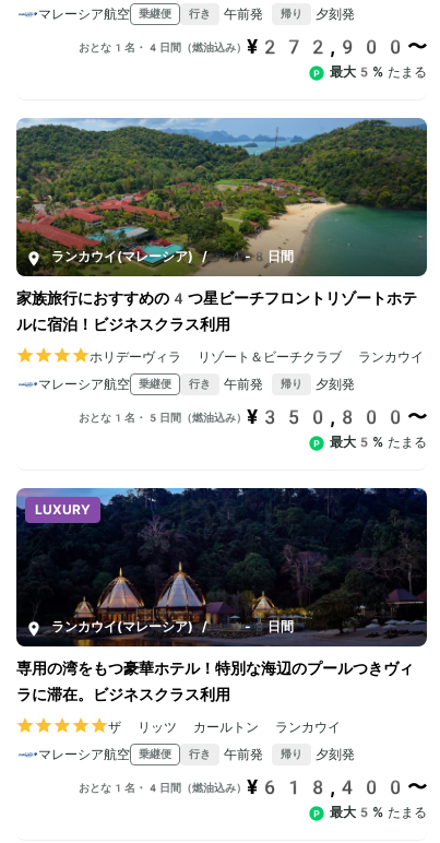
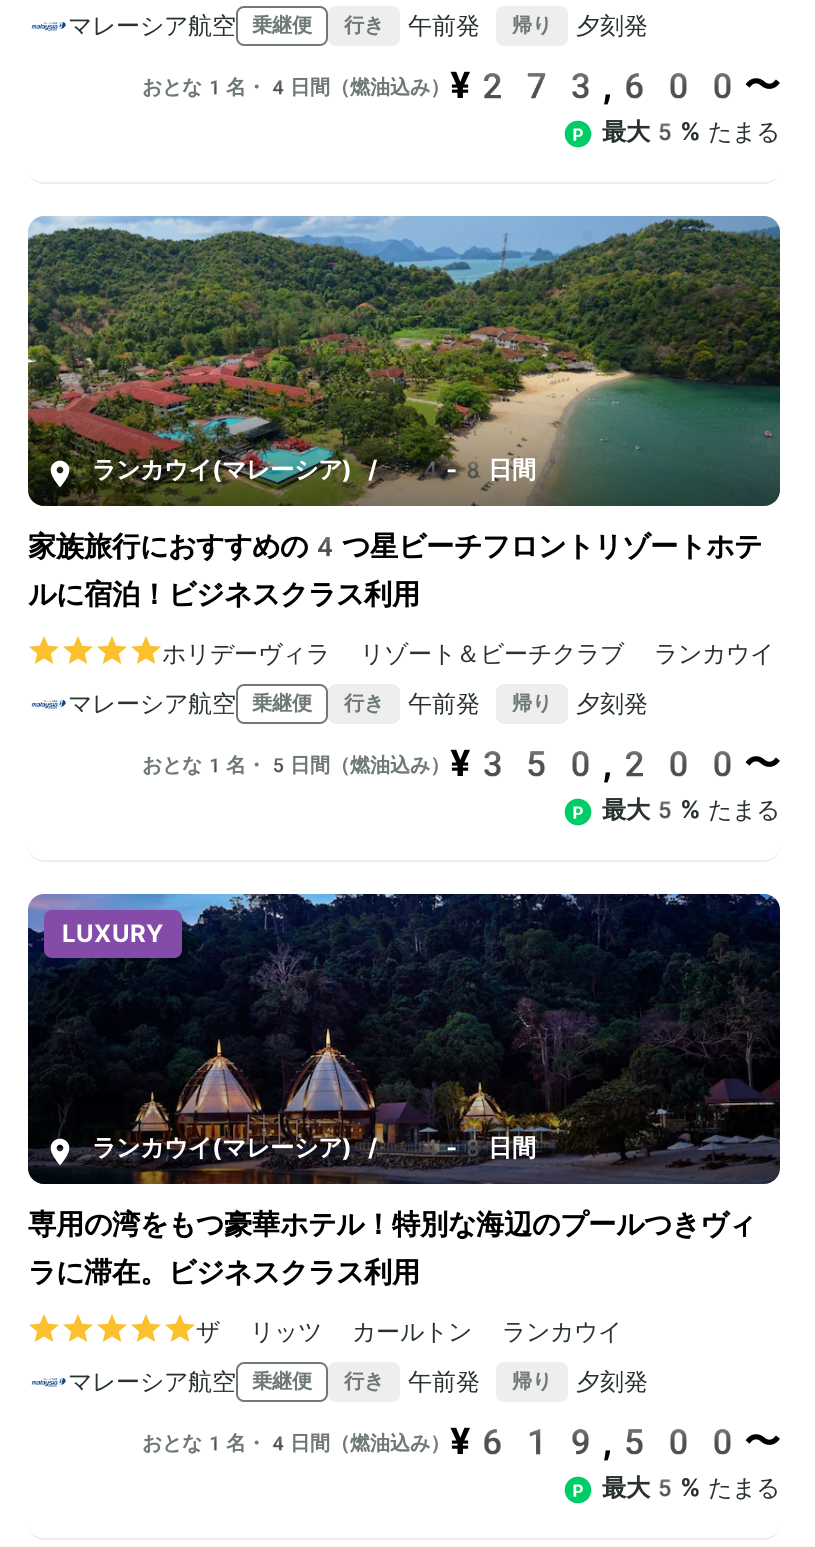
- おとな1名・4日間（燃油込み）¥272,900〜
+ おとな1名・4日間（燃油込み）¥273,600〜

- おとな1名・5日間（燃油込み）¥350,800〜
+ おとな1名・5日間（燃油込み）¥350,200〜

- おとな1名・4日間（燃油込み）¥618,400〜
+ おとな1名・4日間（燃油込み）¥619,500〜
